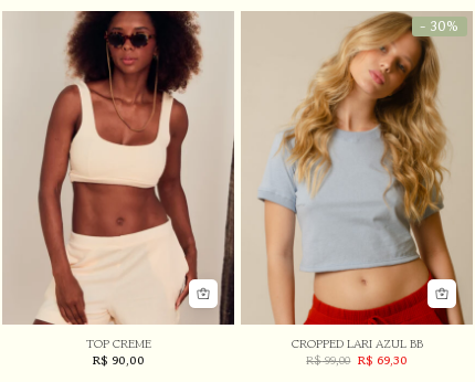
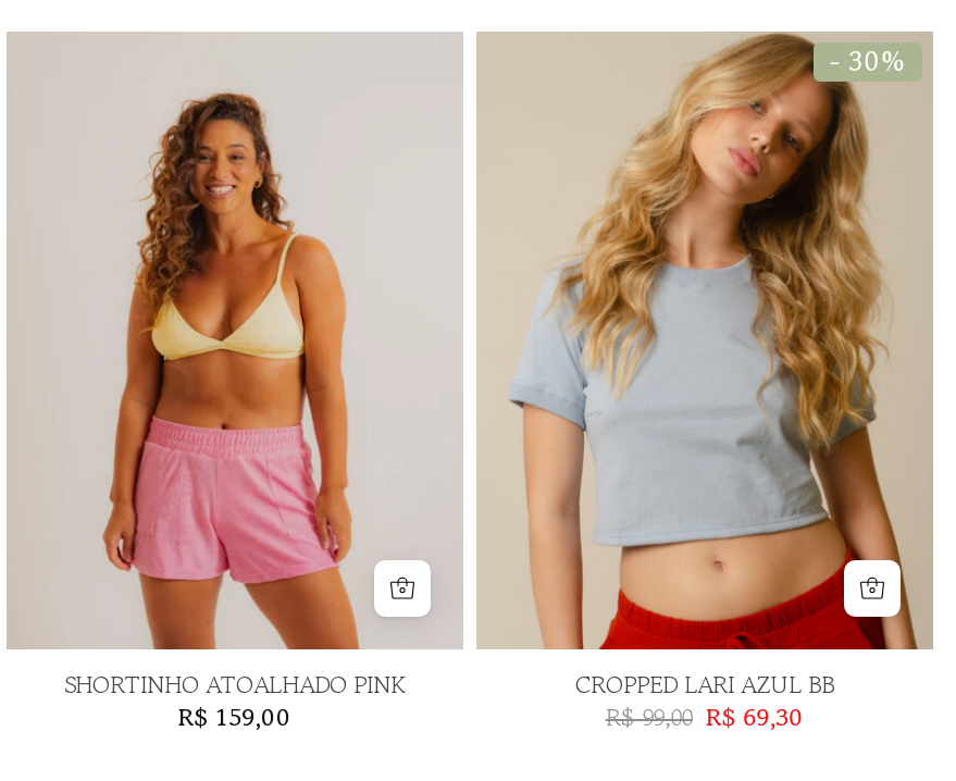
- [image]
- TOP CREME
- R$90,00
+ [image]
+ SHORTINHO ATOALHADO PINK
+ R$159,00
